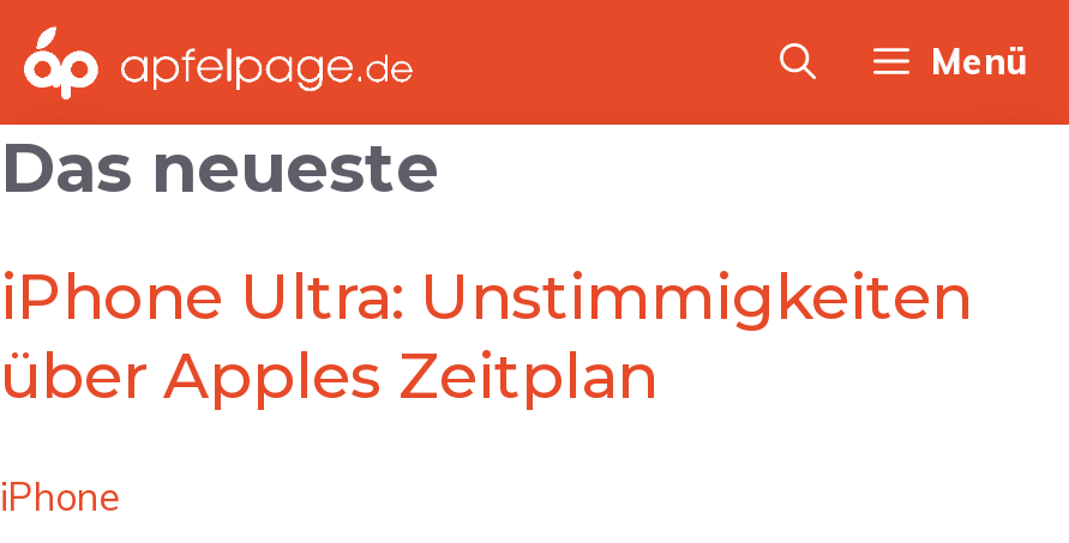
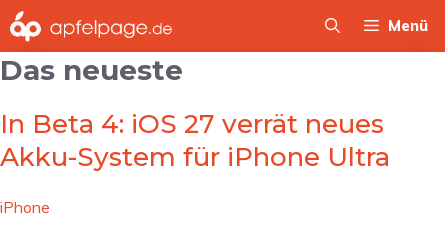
- iPhone Ultra: Unstimmigkeiten
- über Apples Zeitplan
+ In Beta 4: iOS 27 verrät neues
+ Akku-System für iPhone Ultra
